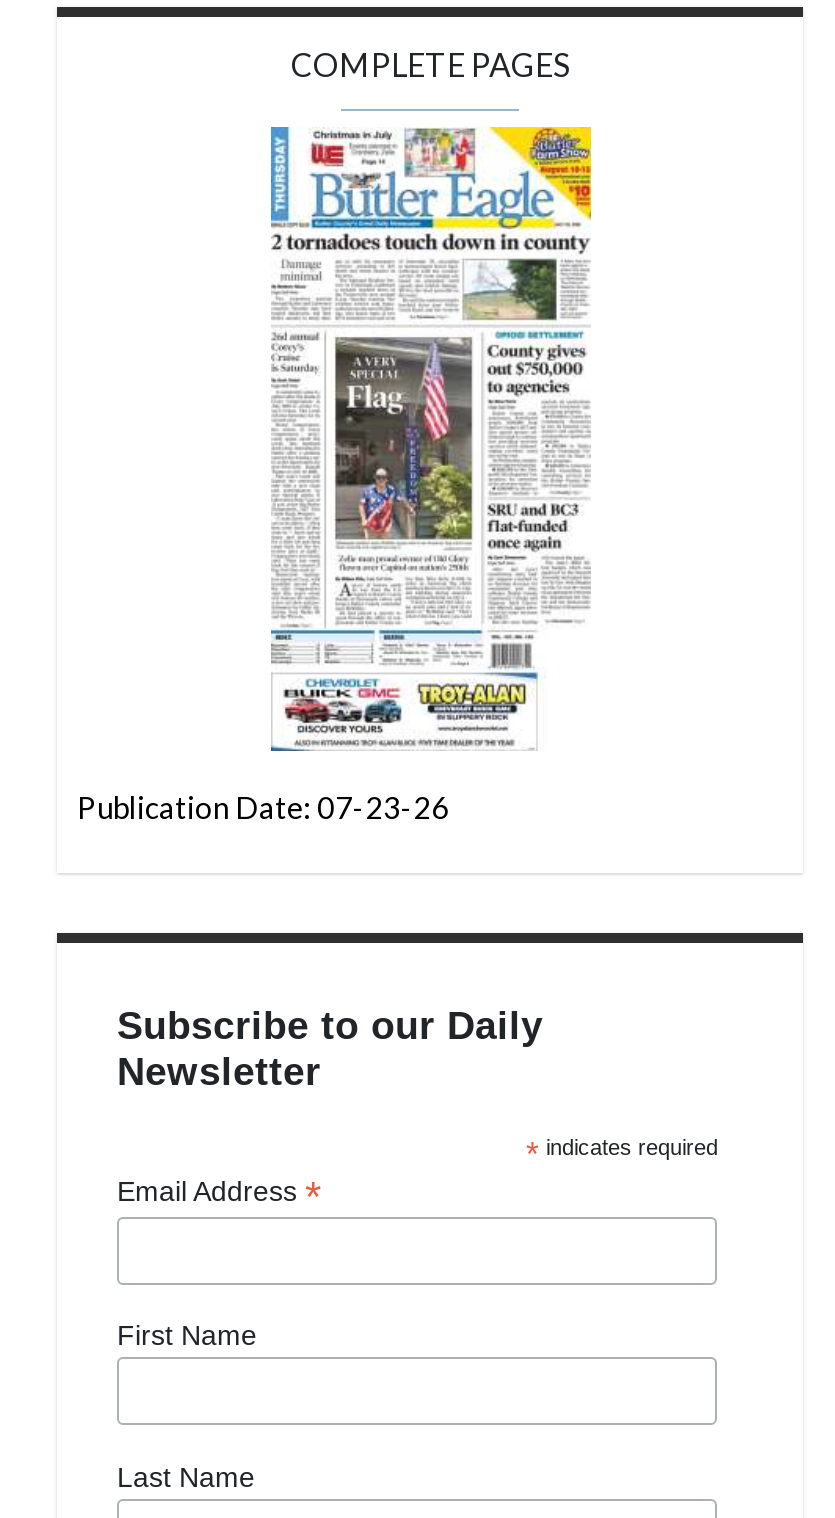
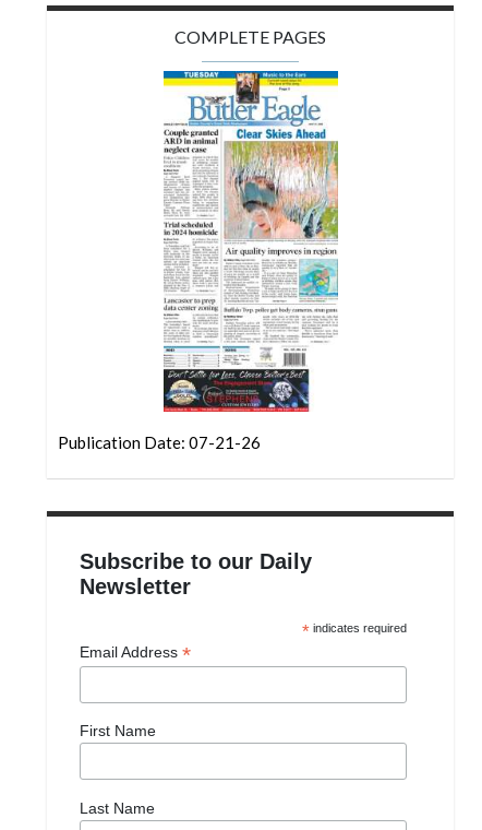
- [image]
- Publication Date: 07-23-26
+ [image]
+ Publication Date: 07-21-26
